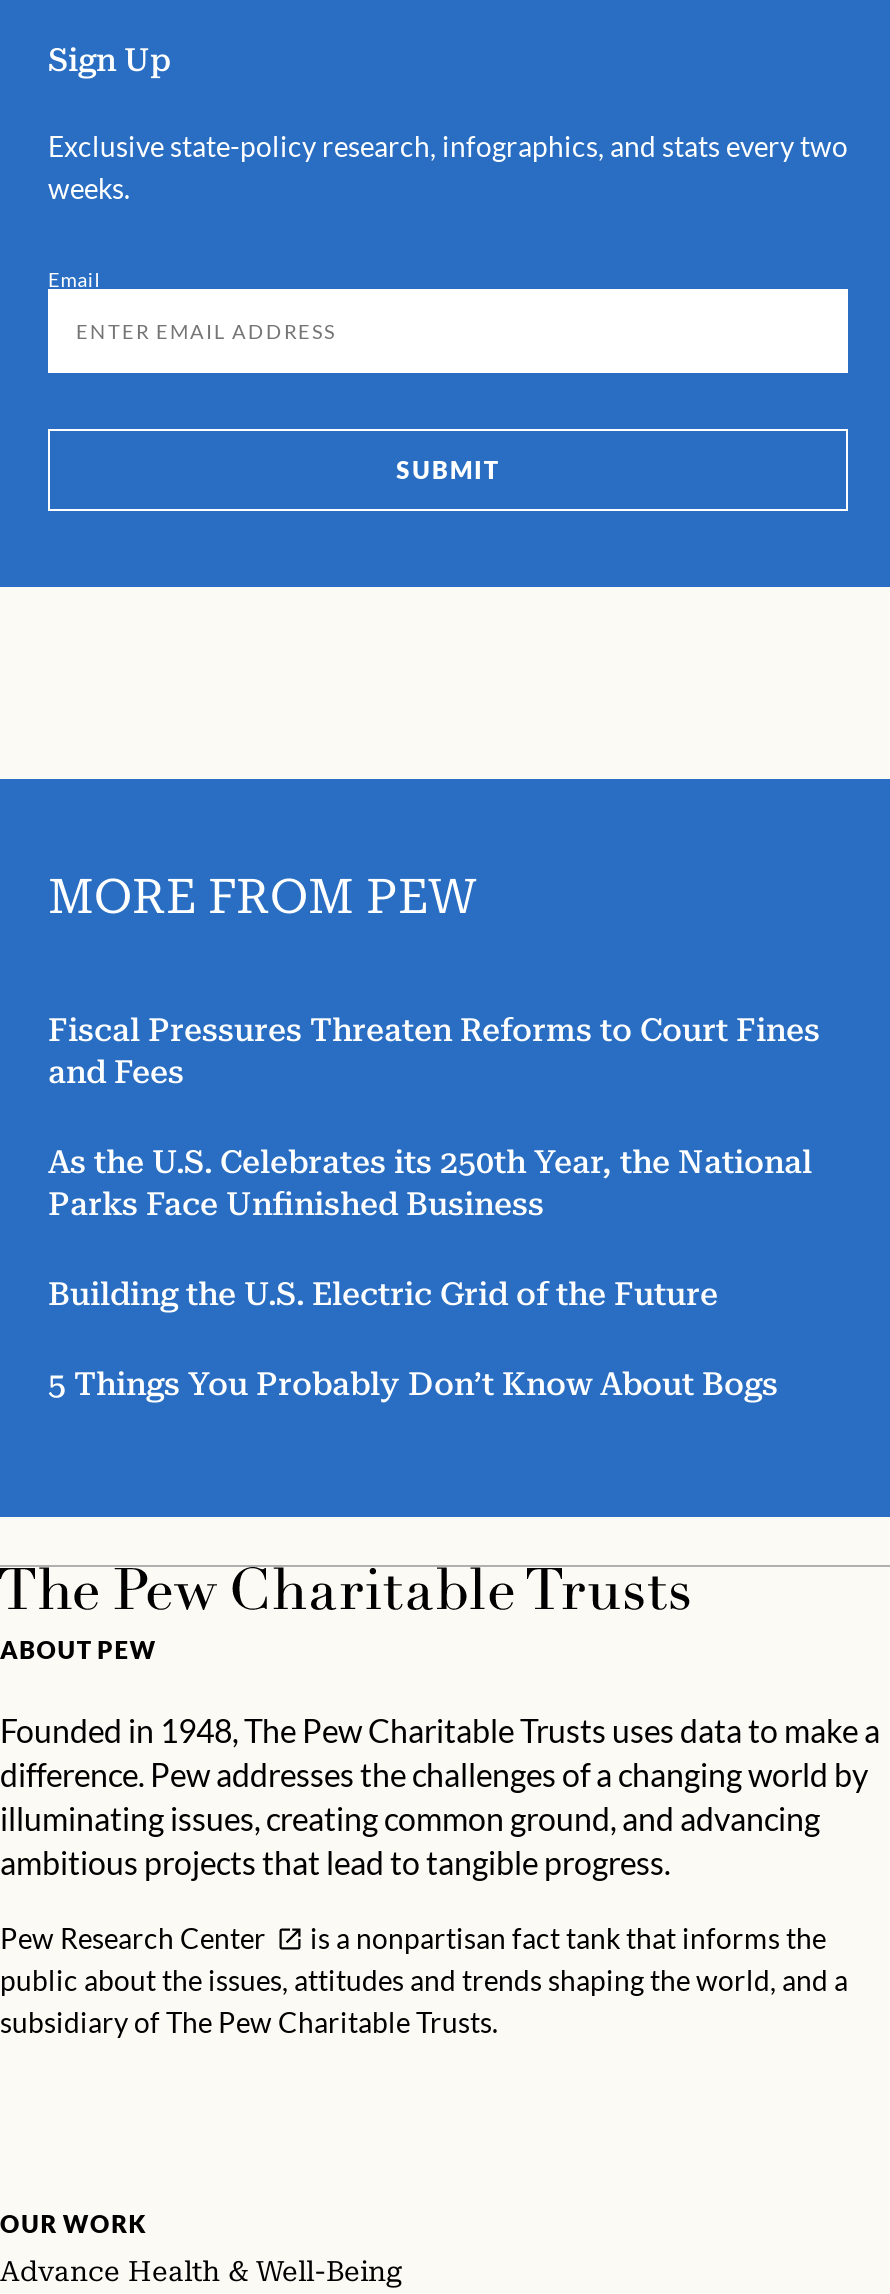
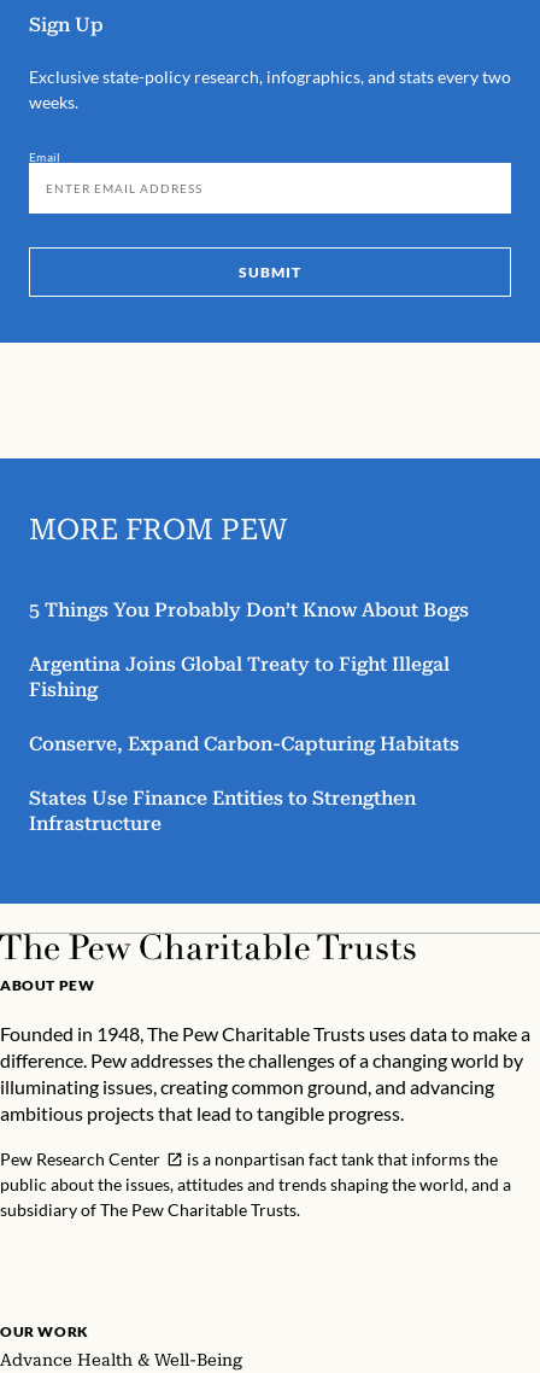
- Fiscal Pressures Threaten Reforms to Court Fines
- and Fees
- As the U.S. Celebrates its 250th Year, the National
- Parks Face Unfinished Business
- Building the U.S. Electric Grid of the Future

moved up: 5 Things You Probably Don’t Know About Bogs

+ Argentina Joins Global Treaty to Fight Illegal
+ Fishing
+ Conserve, Expand Carbon-Capturing Habitats
+ States Use Finance Entities to Strengthen
+ Infrastructure
